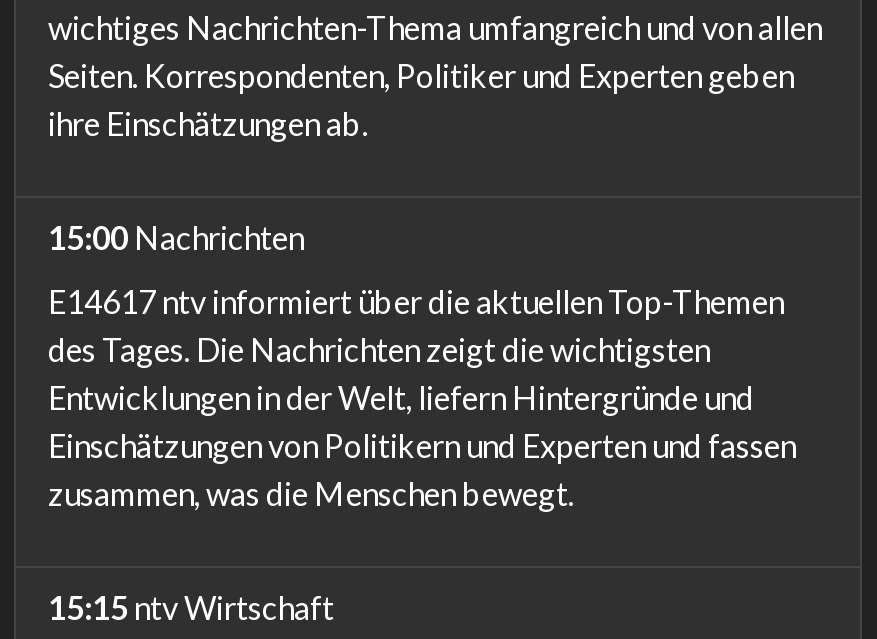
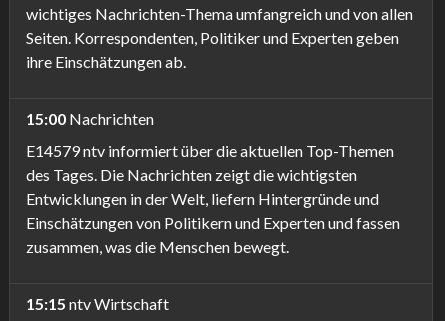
- E14617 ntv informiert über die aktuellen Top-Themen
+ E14579 ntv informiert über die aktuellen Top-Themen
